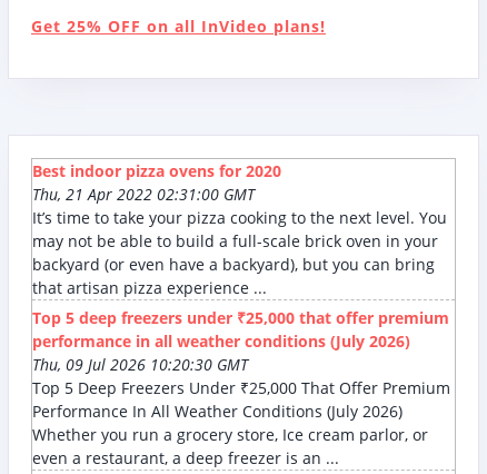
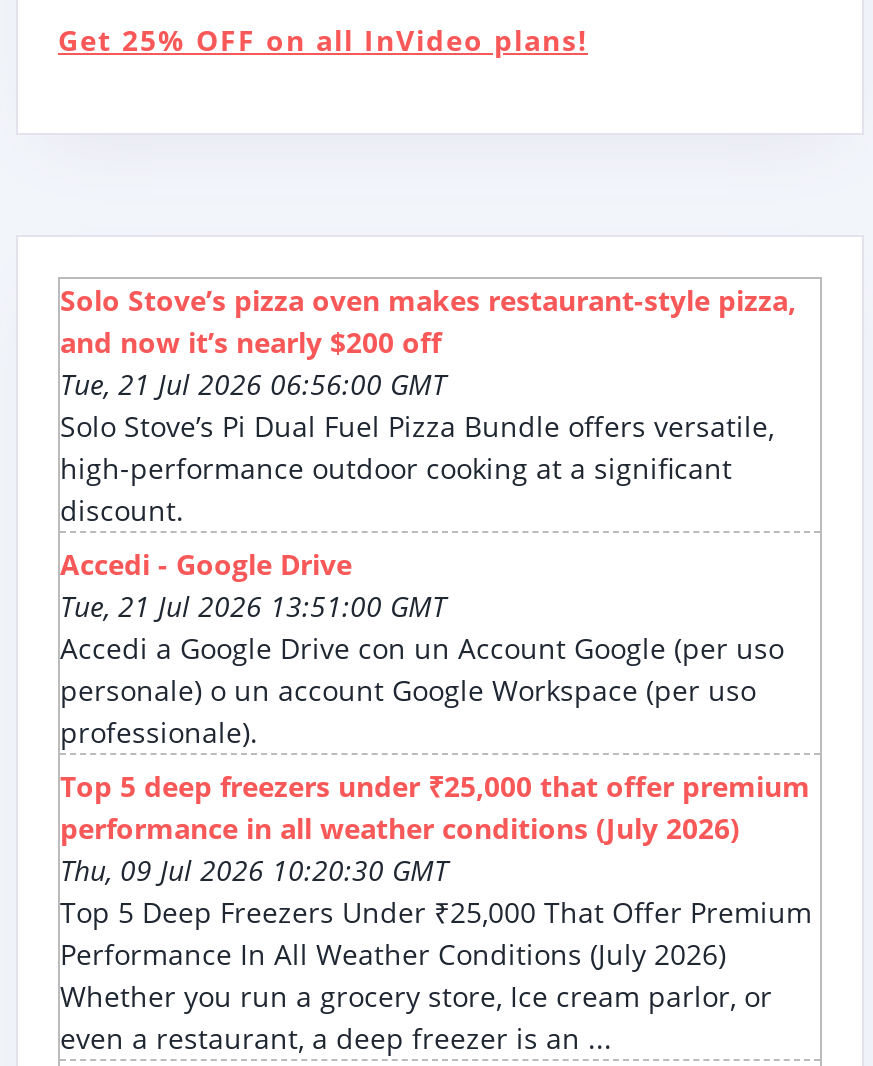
- Best indoor pizza ovens for 2020
- Thu, 21 Apr 2022 02:31:00 GMT
- It’s time to take your pizza cooking to the next level. You
- may not be able to build a full-scale brick oven in your
- backyard (or even have a backyard), but you can bring
- that artisan pizza experience ...
+ Solo Stove’s pizza oven makes restaurant-style pizza,
+ and now it’s nearly $200 off
+ Tue, 21 Jul 2026 06:56:00 GMT
+ Solo Stove’s Pi Dual Fuel Pizza Bundle offers versatile,
+ high-performance outdoor cooking at a significant
+ discount.
+ Accedi - Google Drive
+ Tue, 21 Jul 2026 13:51:00 GMT
+ Accedi a Google Drive con un Account Google (per uso
+ personale) o un account Google Workspace (per uso
+ professionale).
